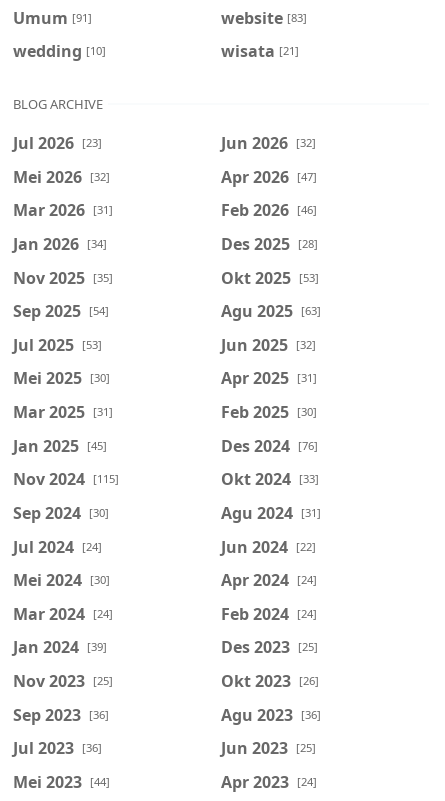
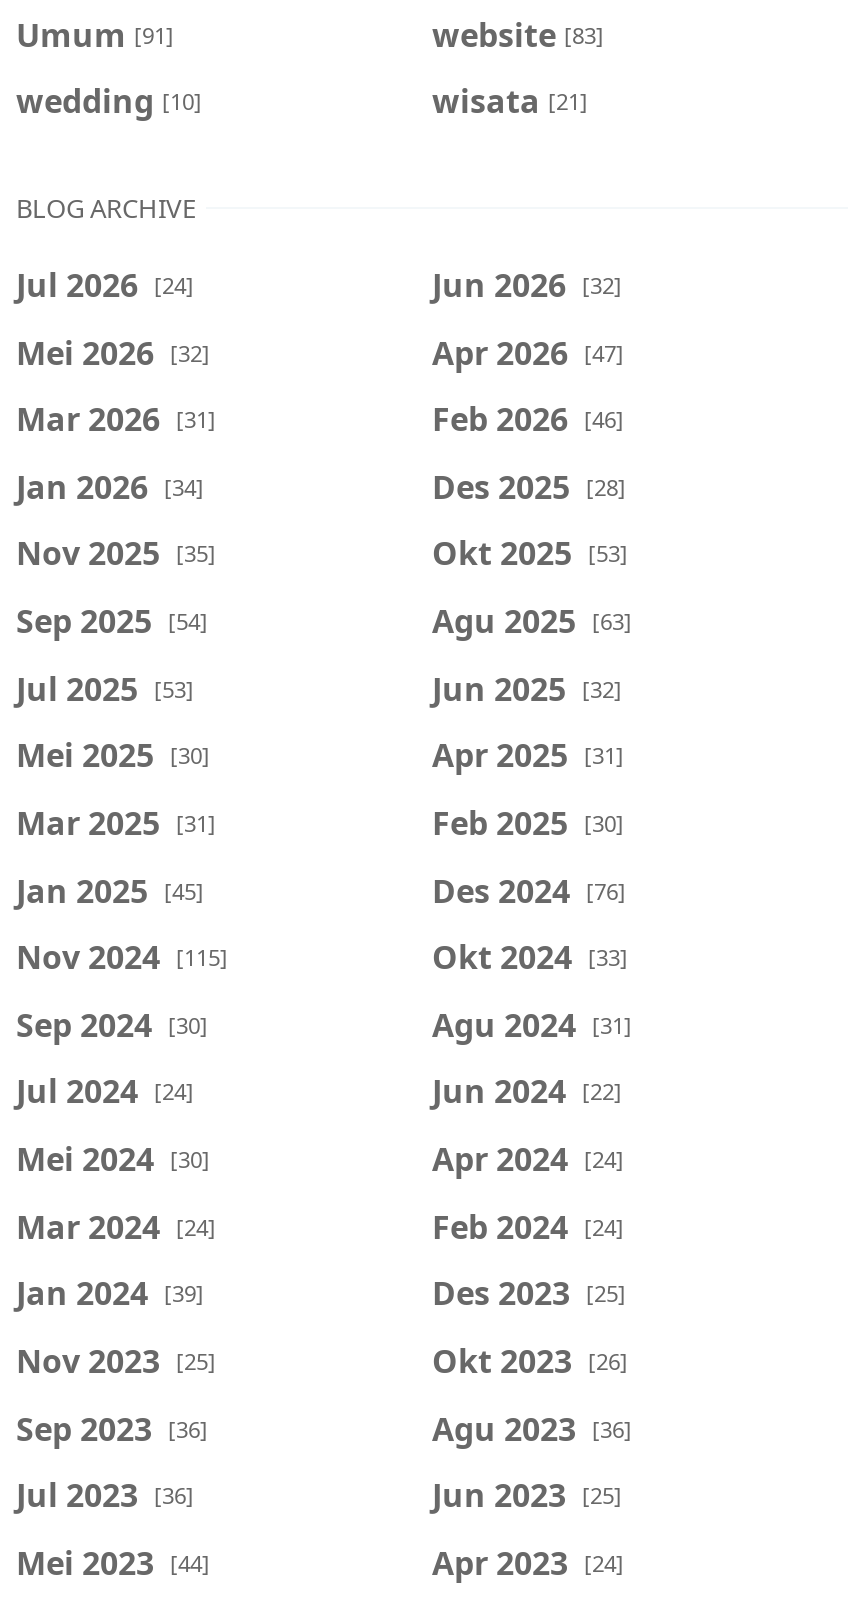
- Jul 2026 [23]
+ Jul 2026 [24]
